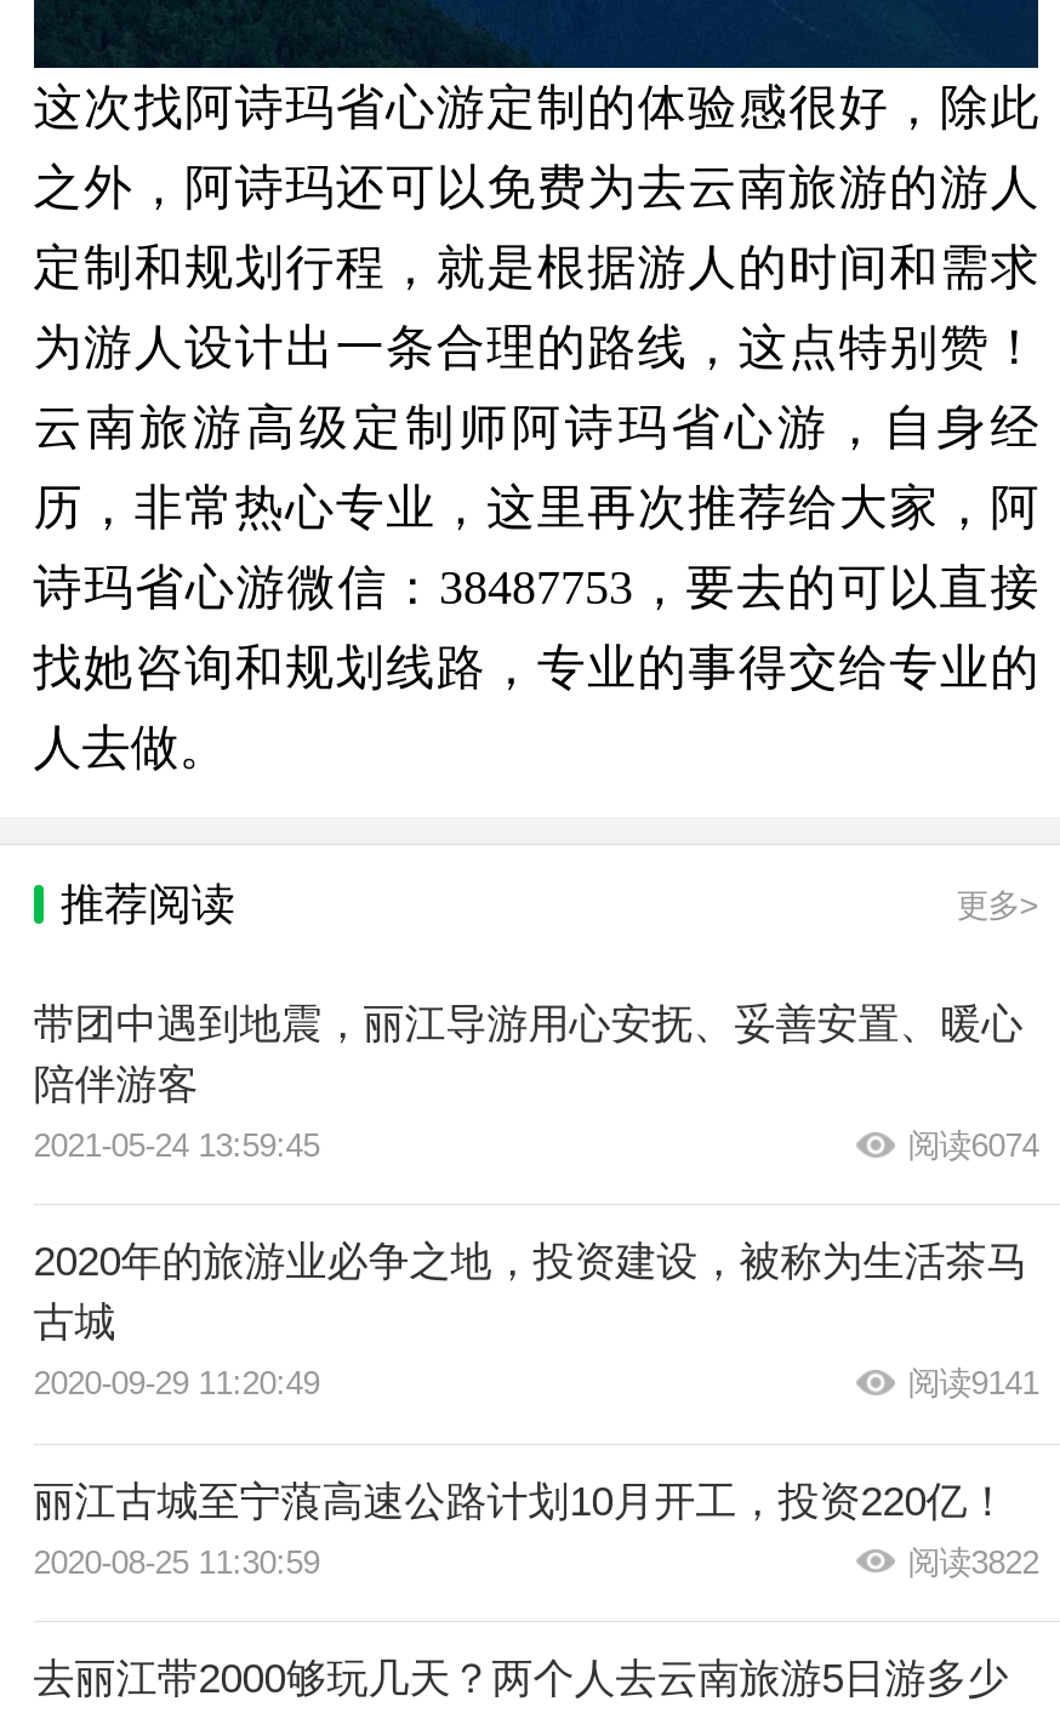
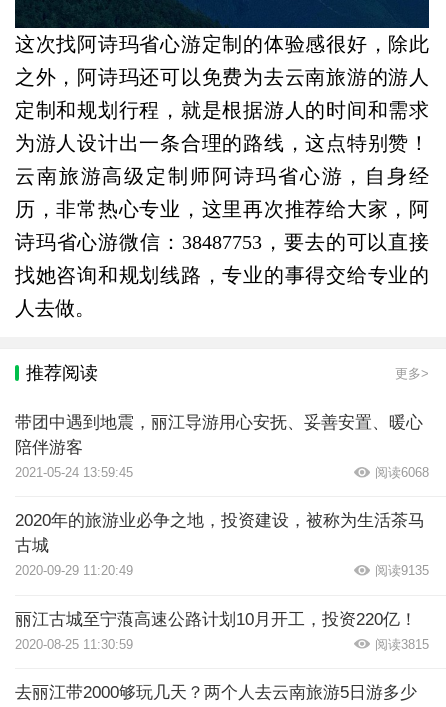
- 阅读6074
+ 阅读6068

- 阅读9141
+ 阅读9135

- 阅读3822
+ 阅读3815
